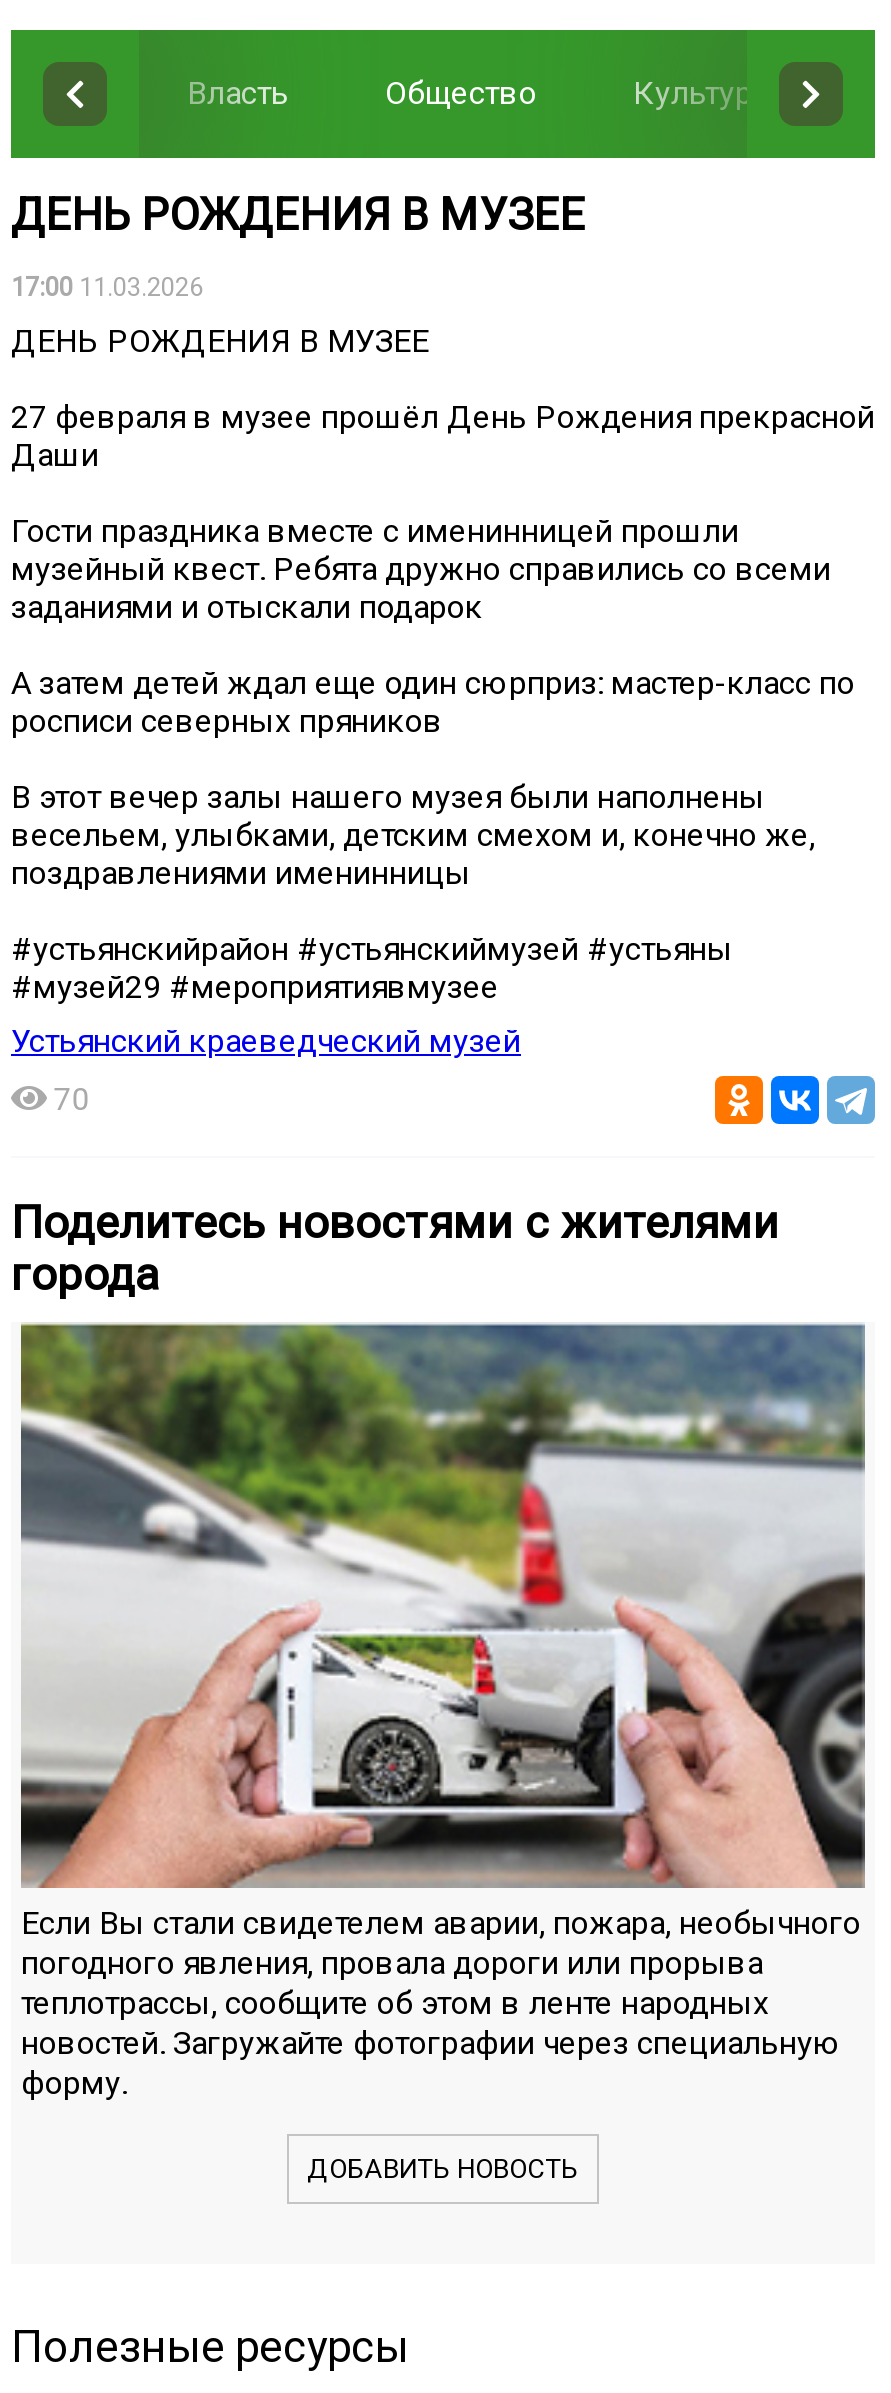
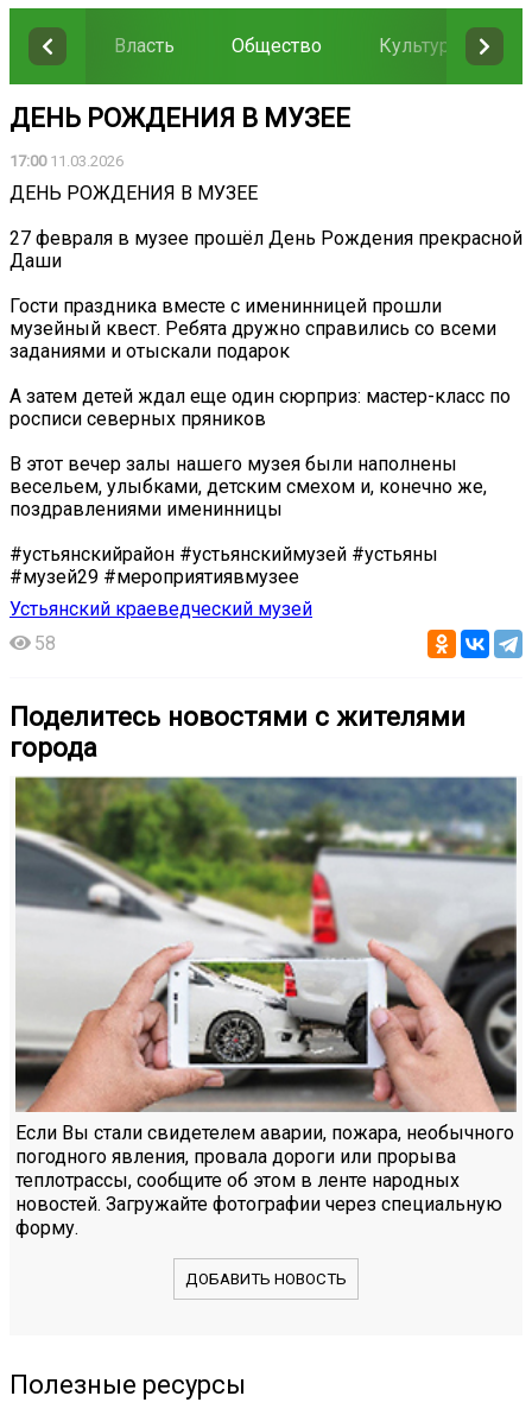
- 70
+ 58
